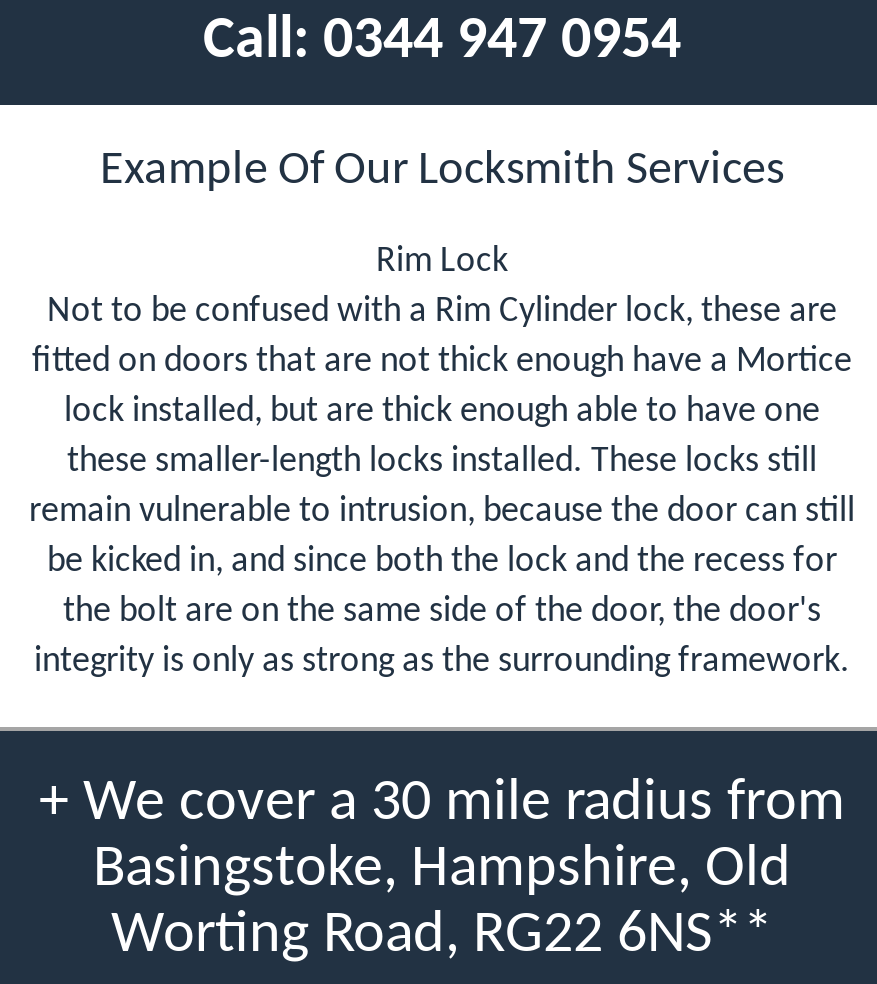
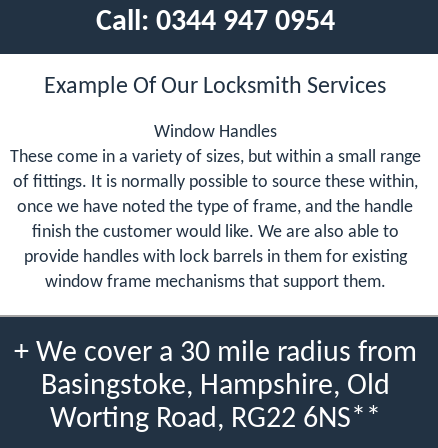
- Rim Lock
- Not to be confused with a Rim Cylinder lock, these are
- fitted on doors that are not thick enough have a Mortice
- lock installed, but are thick enough able to have one
- these smaller-length locks installed. These locks still
- remain vulnerable to intrusion, because the door can still
- be kicked in, and since both the lock and the recess for
- the bolt are on the same side of the door, the door's
- integrity is only as strong as the surrounding framework.
+ Window Handles
+ These come in a variety of sizes, but within a small range
+ of fittings. It is normally possible to source these within,
+ once we have noted the type of frame, and the handle
+ finish the customer would like. We are also able to
+ provide handles with lock barrels in them for existing
+ window frame mechanisms that support them.
